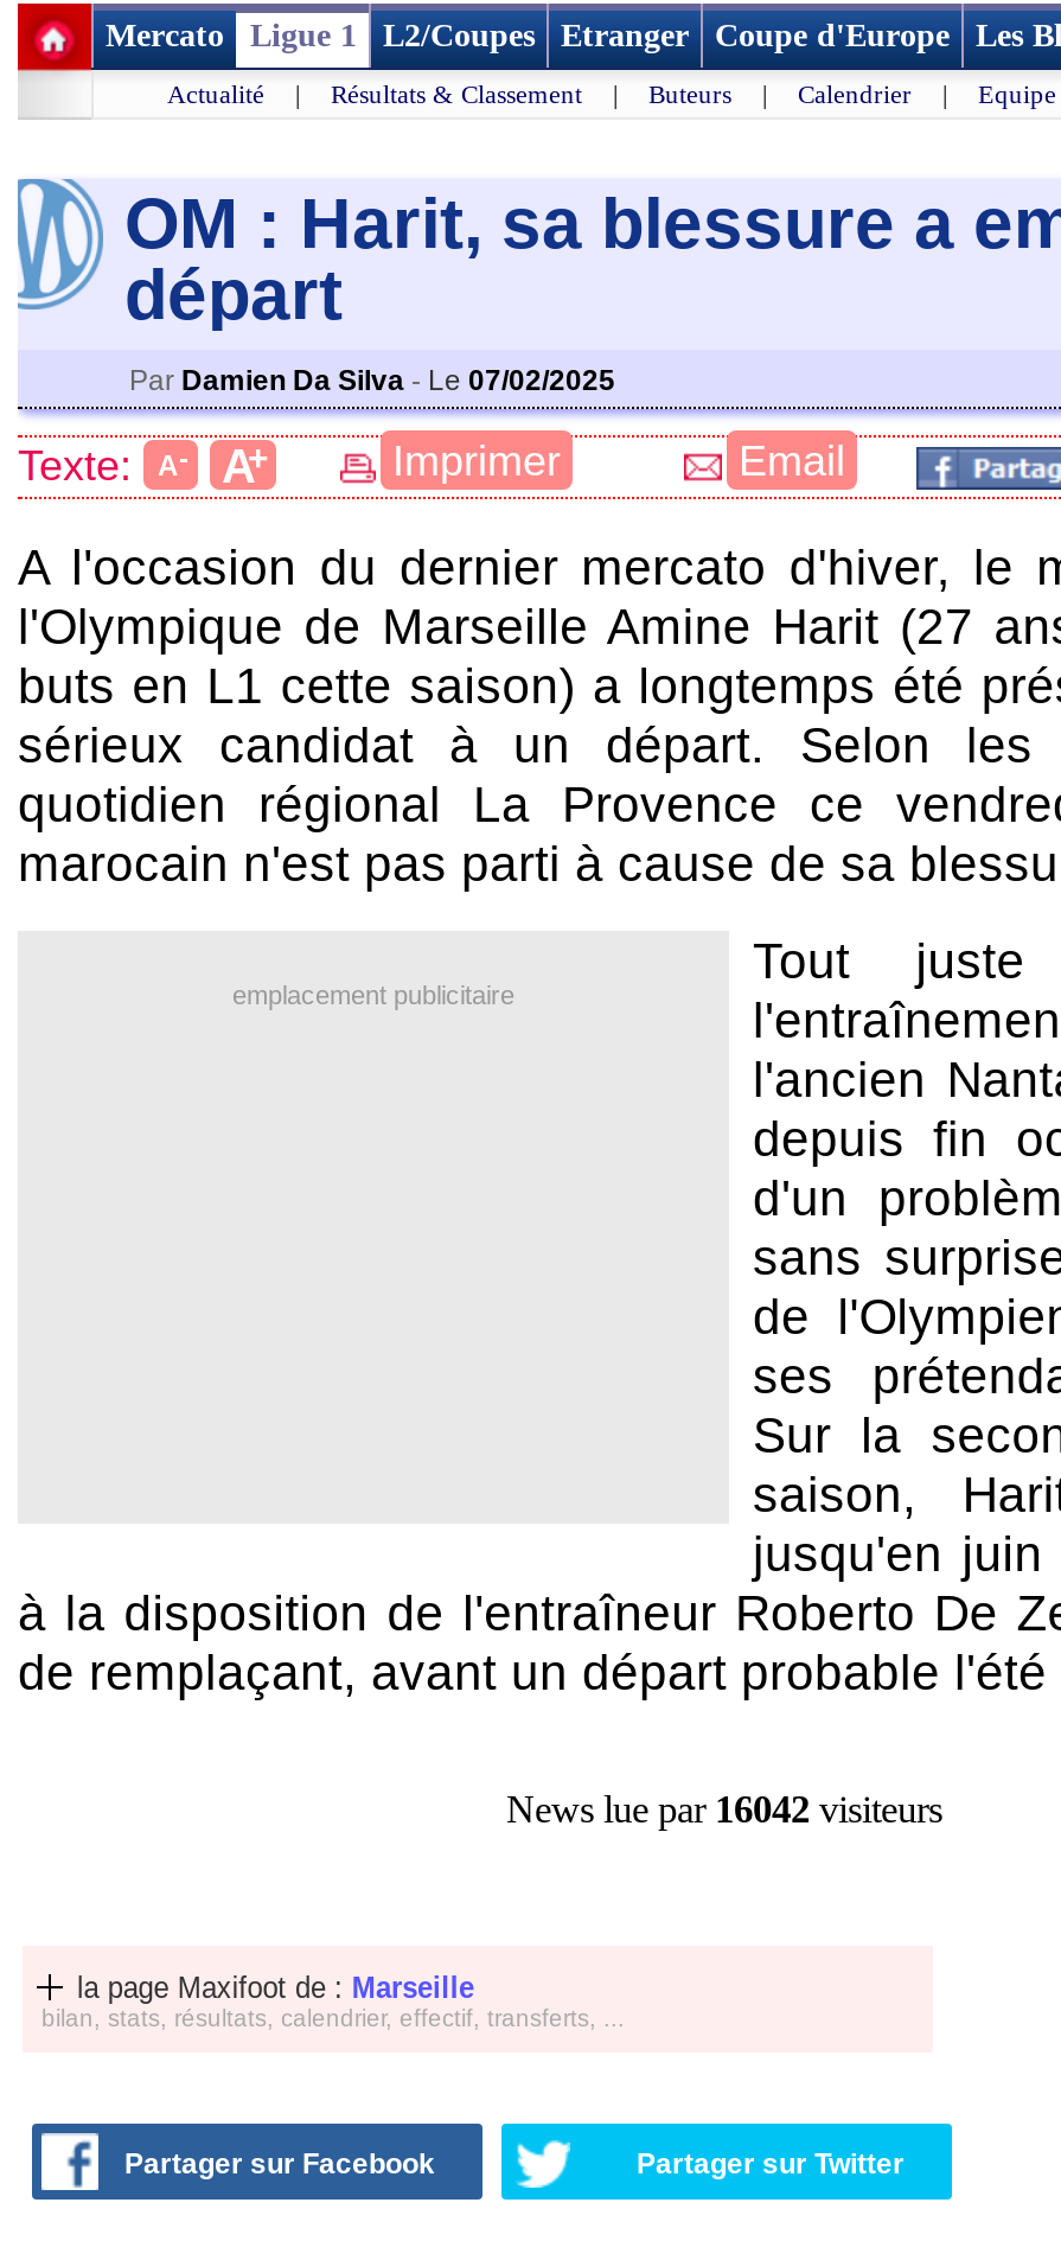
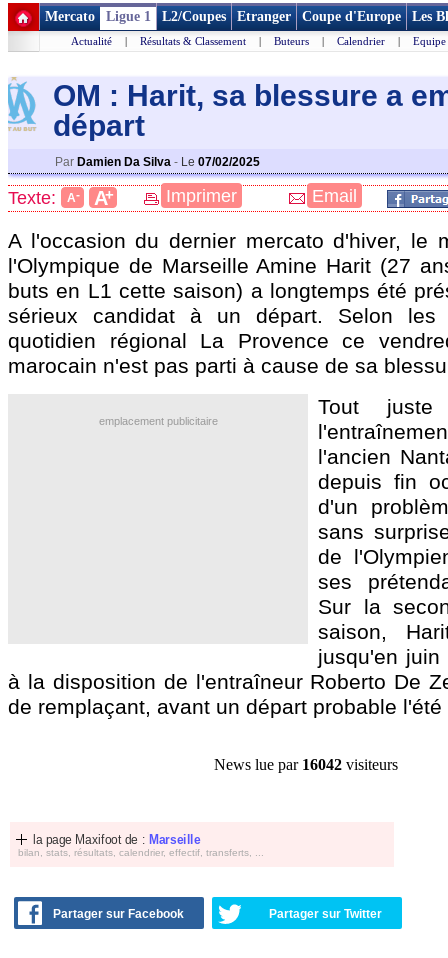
- [image]
+ [image]
